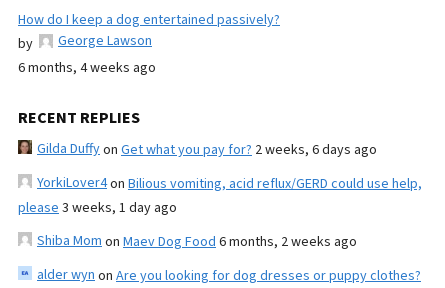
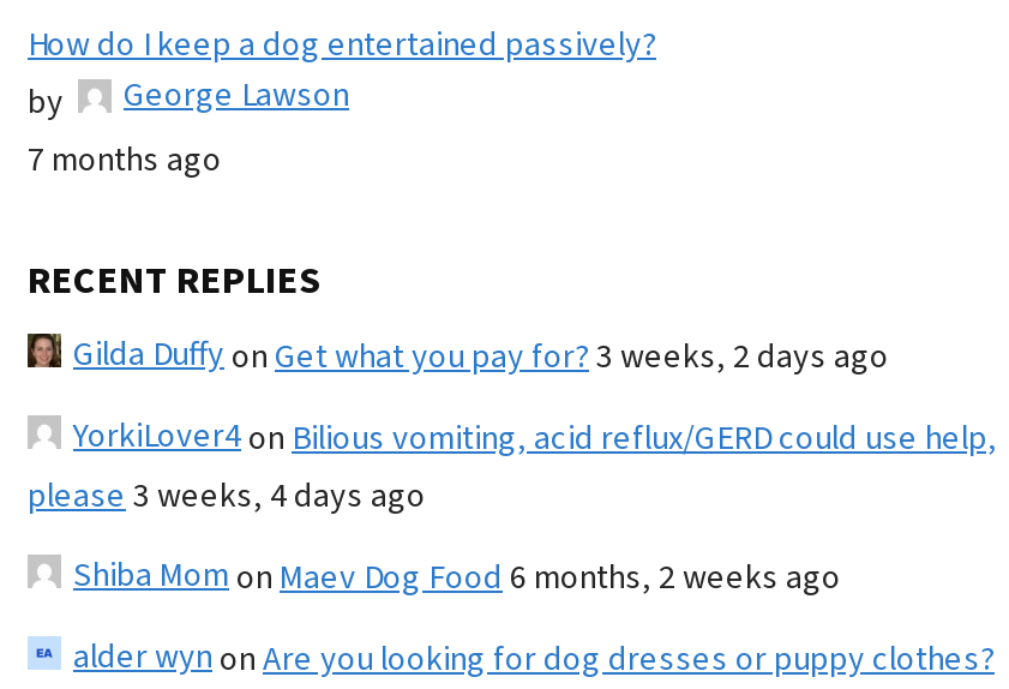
- 6 months, 4 weeks ago
+ 7 months ago

- Gilda Duffyon Get what you pay for? 2 weeks, 6 days ago
+ Gilda Duffyon Get what you pay for? 3 weeks, 2 days ago

- please 3 weeks, 1 day ago
+ please 3 weeks, 4 days ago
